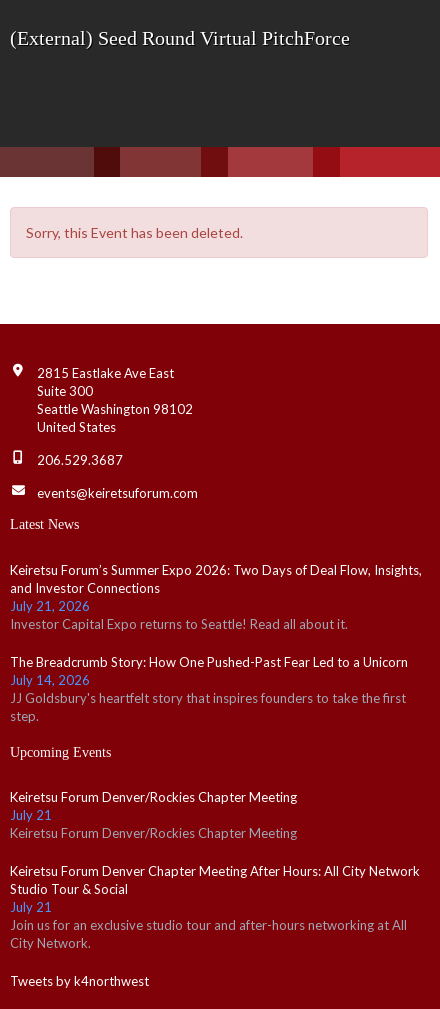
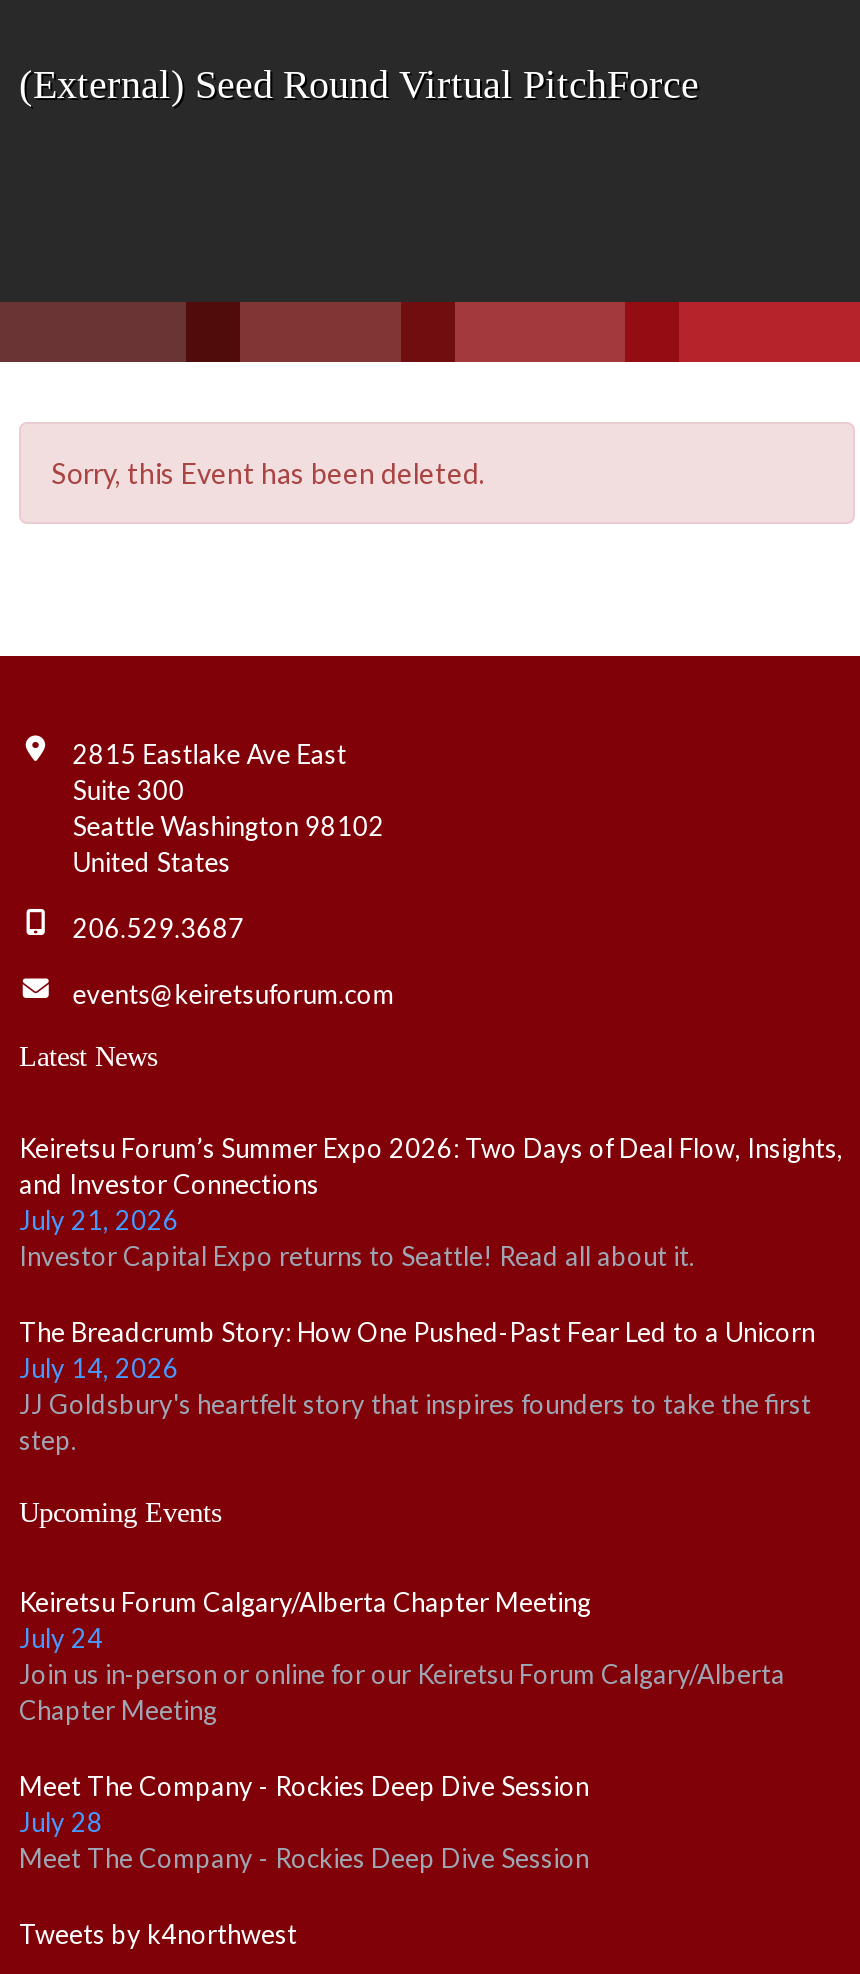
- Keiretsu Forum Denver/Rockies Chapter Meeting
- July 21
- Keiretsu Forum Denver/Rockies Chapter Meeting
+ Keiretsu Forum Calgary/Alberta Chapter Meeting
+ July 24
+ Join us in-person or online for our Keiretsu Forum Calgary/Alberta
+ Chapter Meeting

- Keiretsu Forum Denver Chapter Meeting After Hours: All City Network
- Studio Tour & Social
- July 21
- Join us for an exclusive studio tour and after-hours networking at All
- City Network.
+ Meet The Company - Rockies Deep Dive Session
+ July 28
+ Meet The Company - Rockies Deep Dive Session
